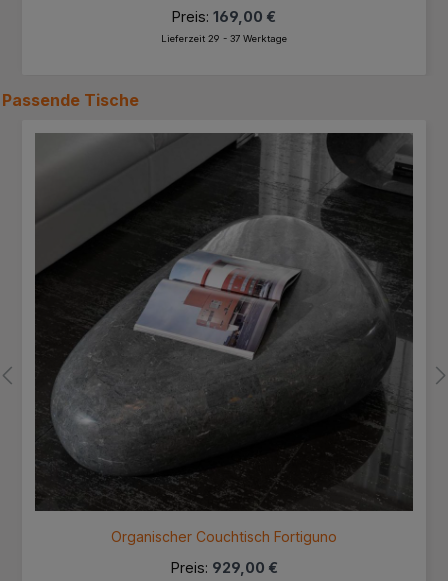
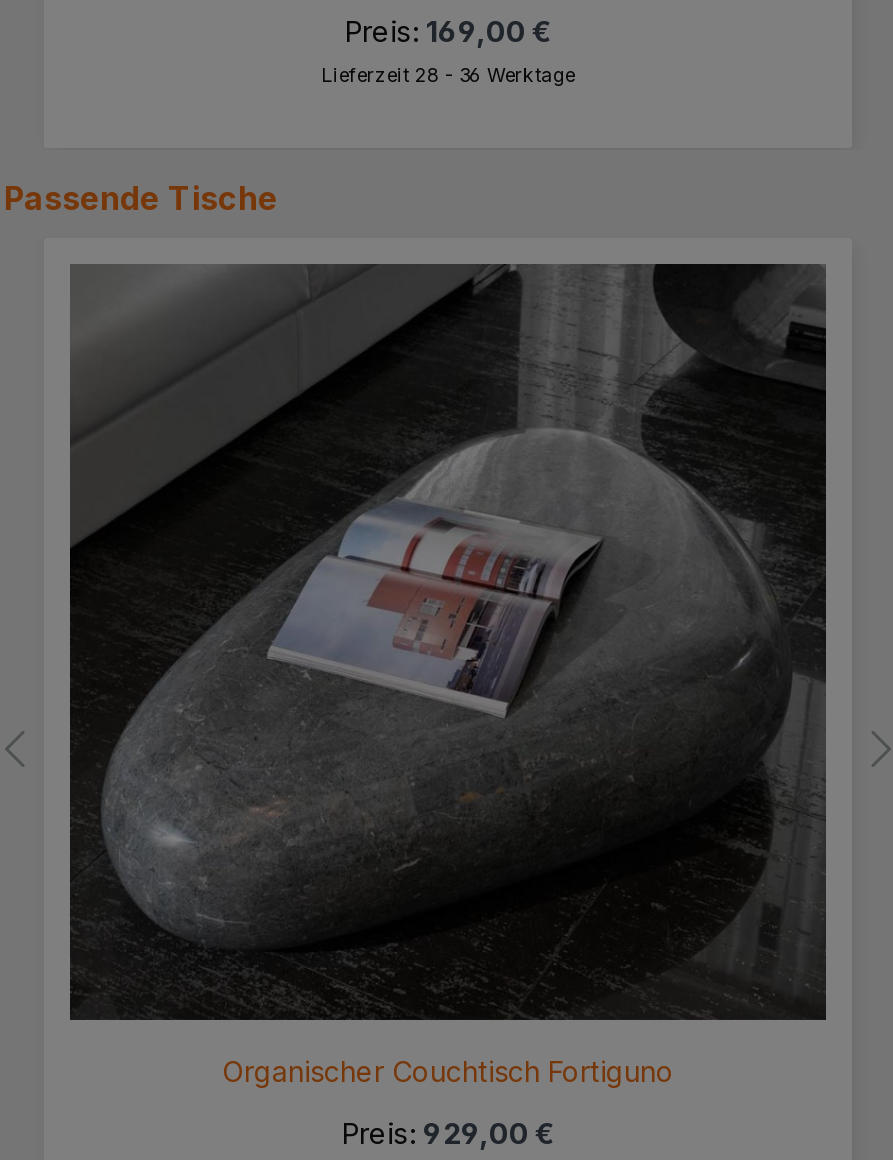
- Lieferzeit 29 - 37 Werktage
+ Lieferzeit 28 - 36 Werktage
